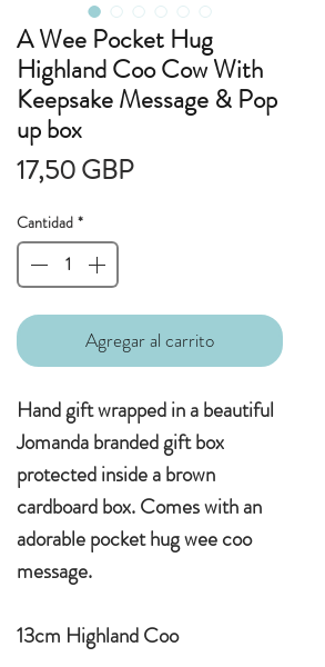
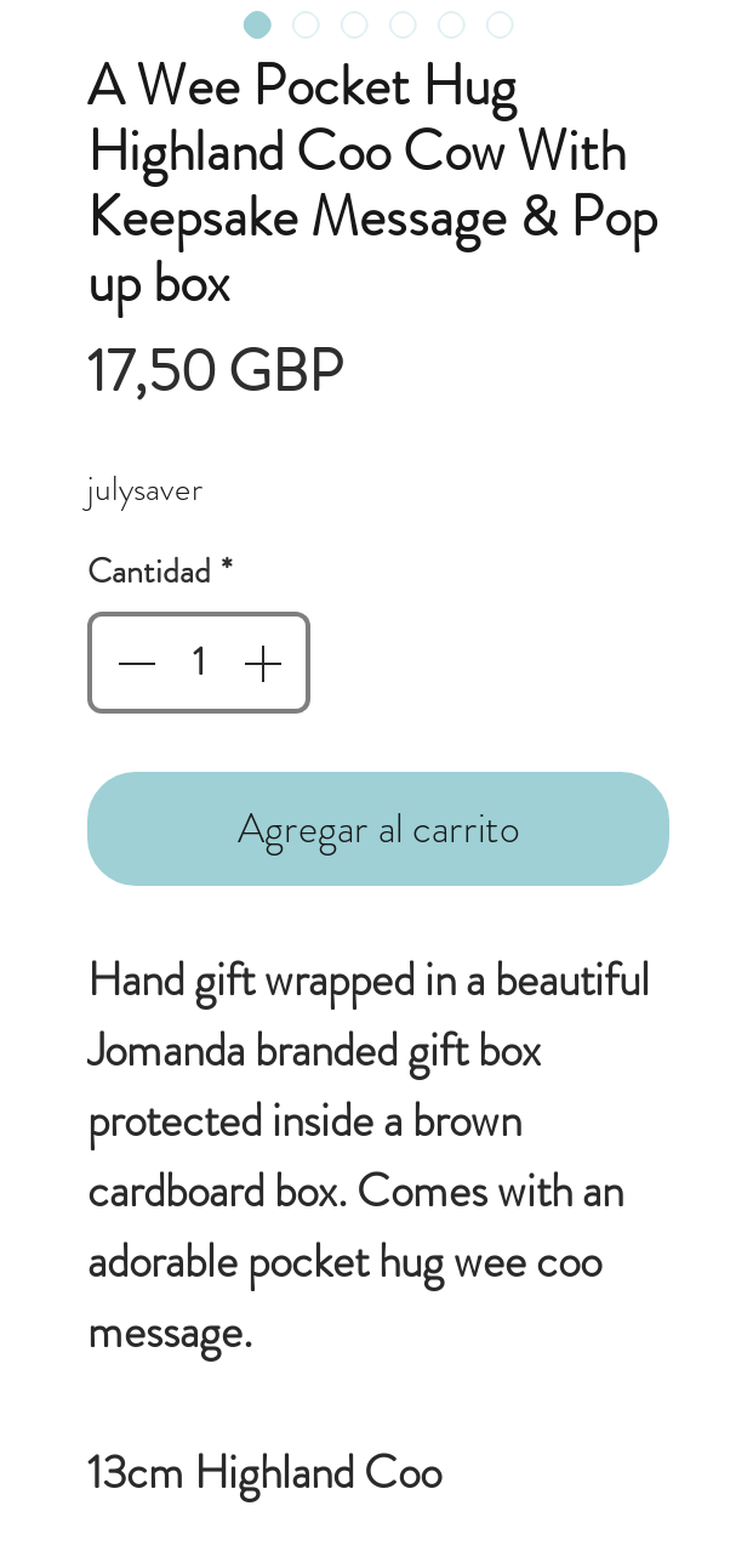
+ julysaver
